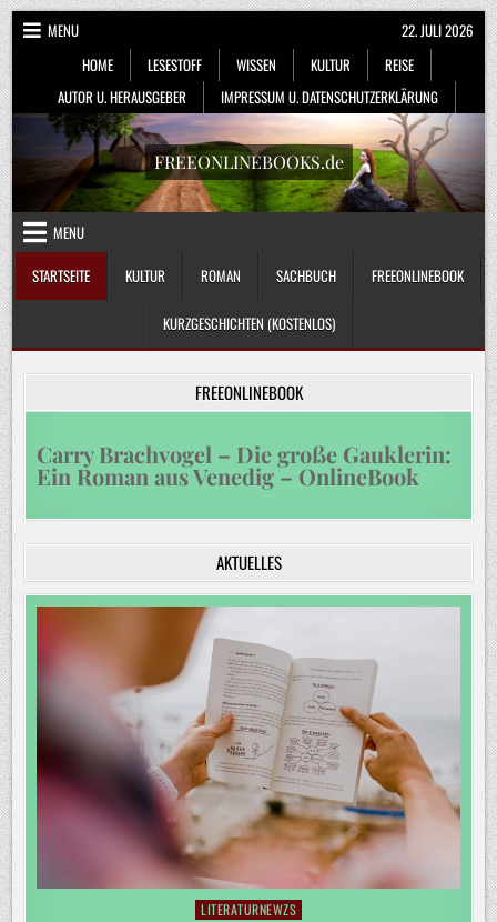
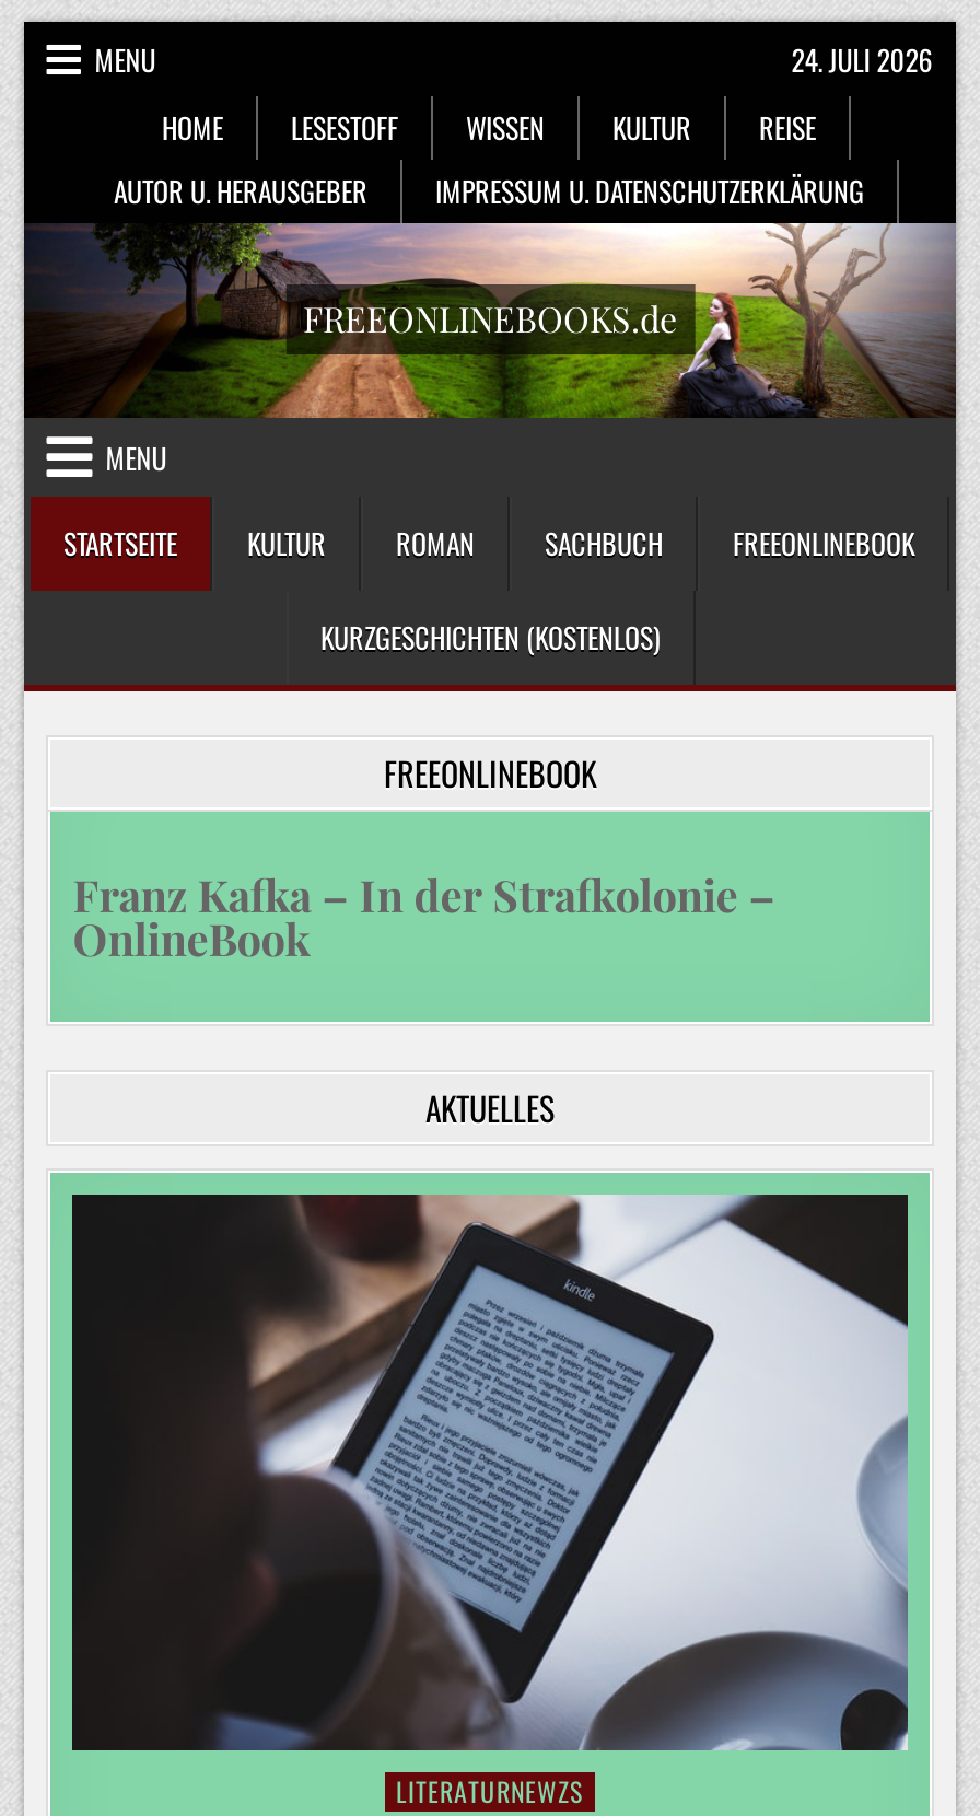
- 22. JULI 2026
+ 24. JULI 2026

- Carry Brachvogel – Die große Gauklerin:
- Ein Roman aus Venedig – OnlineBook
+ Franz Kafka – In der Strafkolonie –
+ OnlineBook

- [image]
+ [image]
